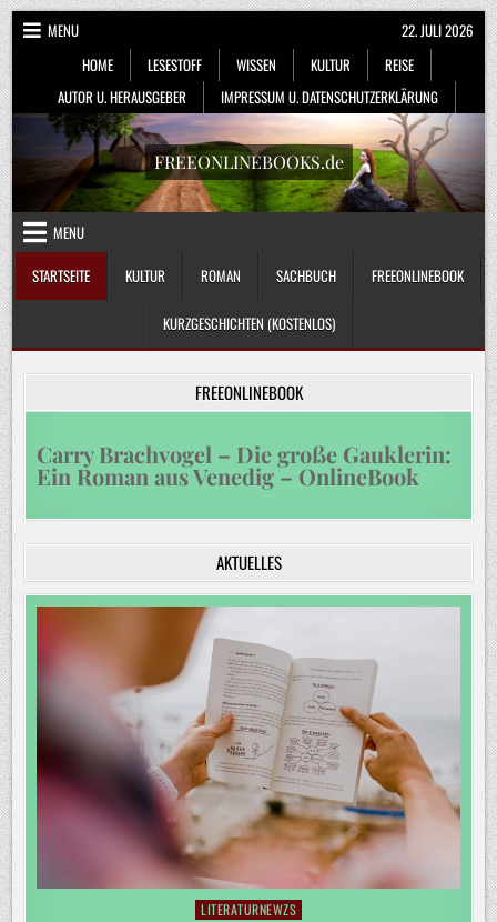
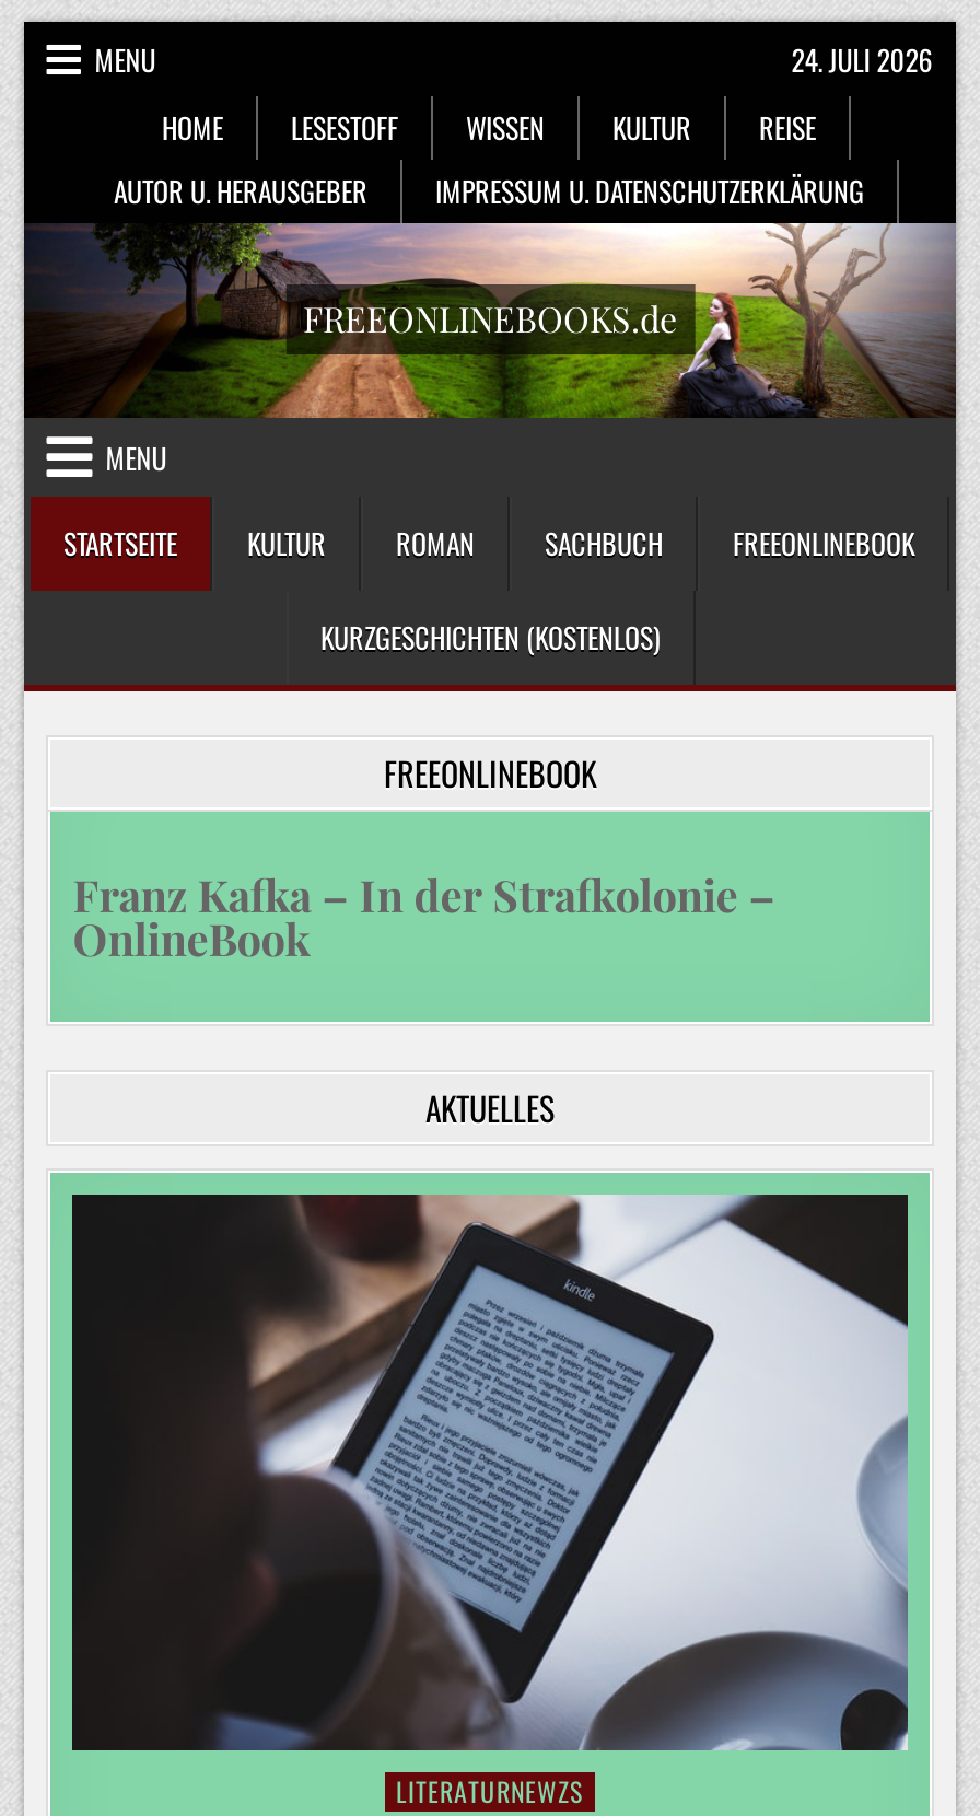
- 22. JULI 2026
+ 24. JULI 2026

- Carry Brachvogel – Die große Gauklerin:
- Ein Roman aus Venedig – OnlineBook
+ Franz Kafka – In der Strafkolonie –
+ OnlineBook

- [image]
+ [image]
